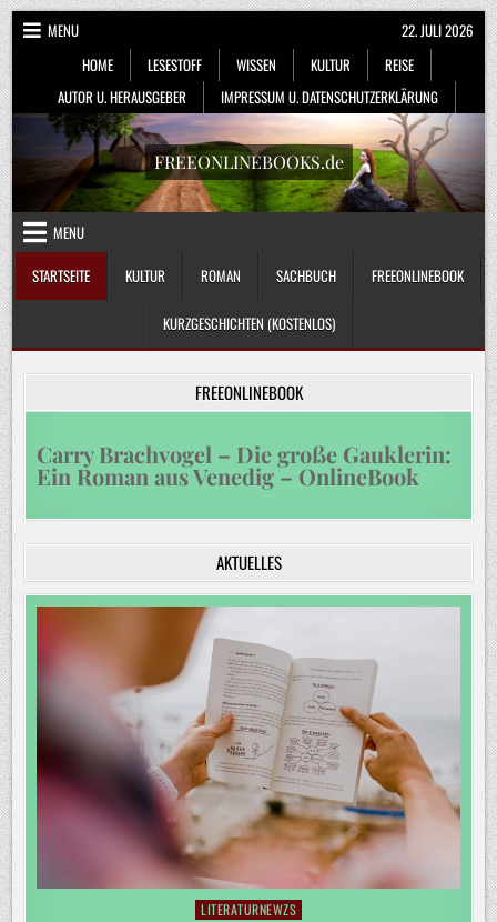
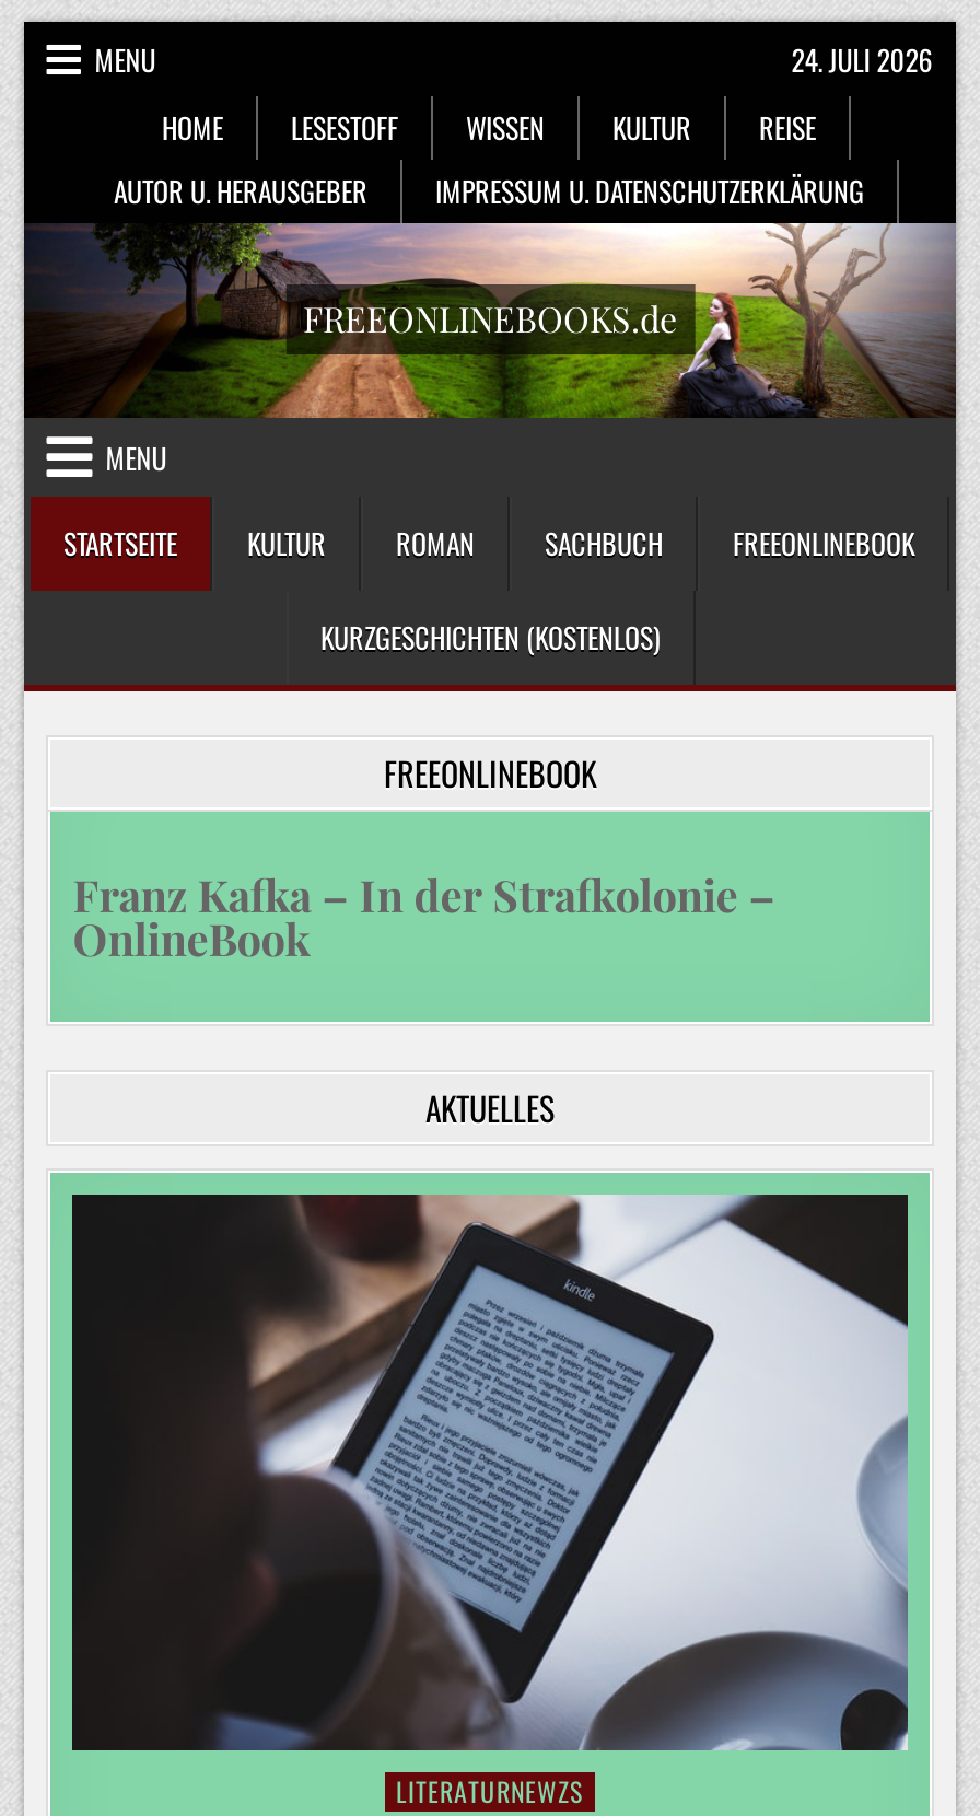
- 22. JULI 2026
+ 24. JULI 2026

- Carry Brachvogel – Die große Gauklerin:
- Ein Roman aus Venedig – OnlineBook
+ Franz Kafka – In der Strafkolonie –
+ OnlineBook

- [image]
+ [image]
